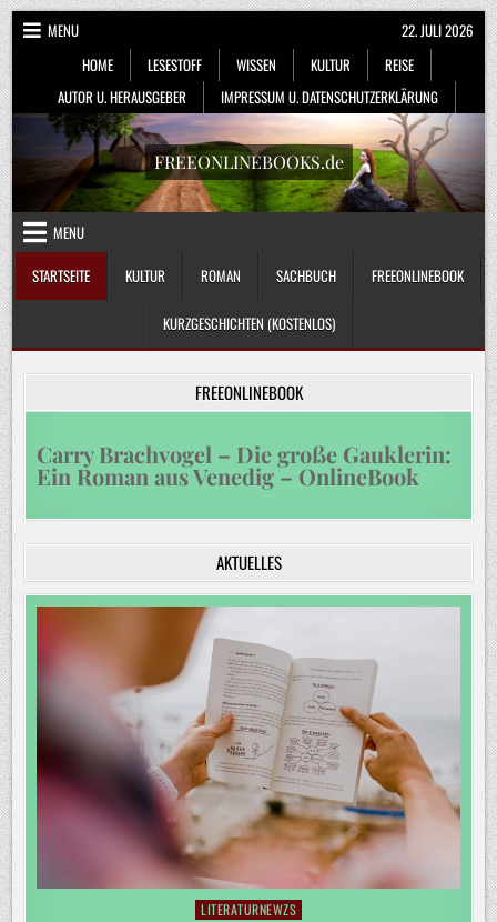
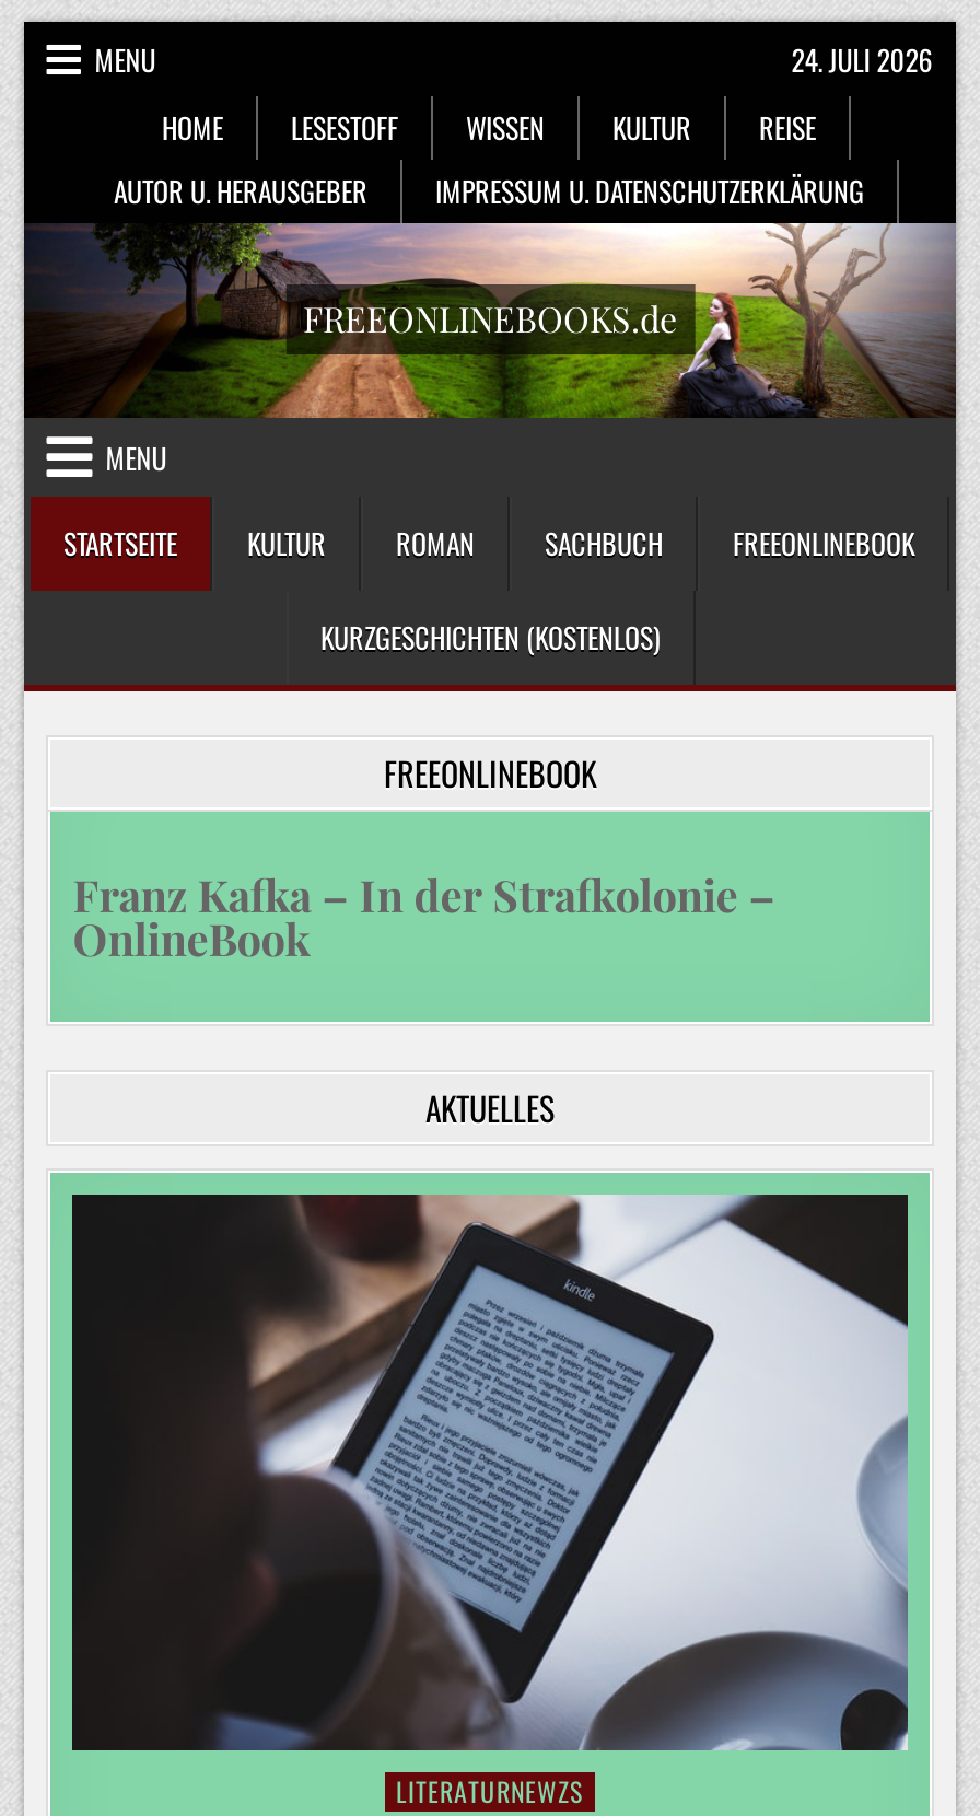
- 22. JULI 2026
+ 24. JULI 2026

- Carry Brachvogel – Die große Gauklerin:
- Ein Roman aus Venedig – OnlineBook
+ Franz Kafka – In der Strafkolonie –
+ OnlineBook

- [image]
+ [image]
